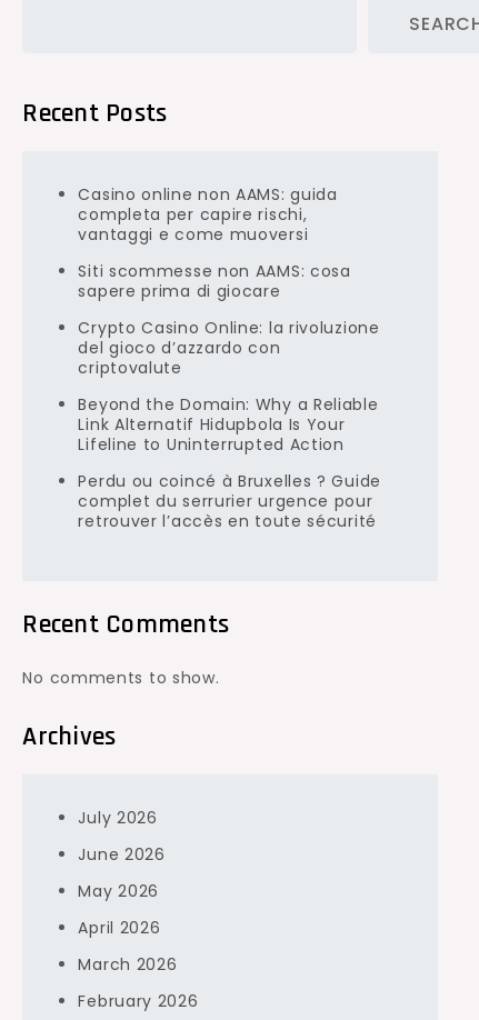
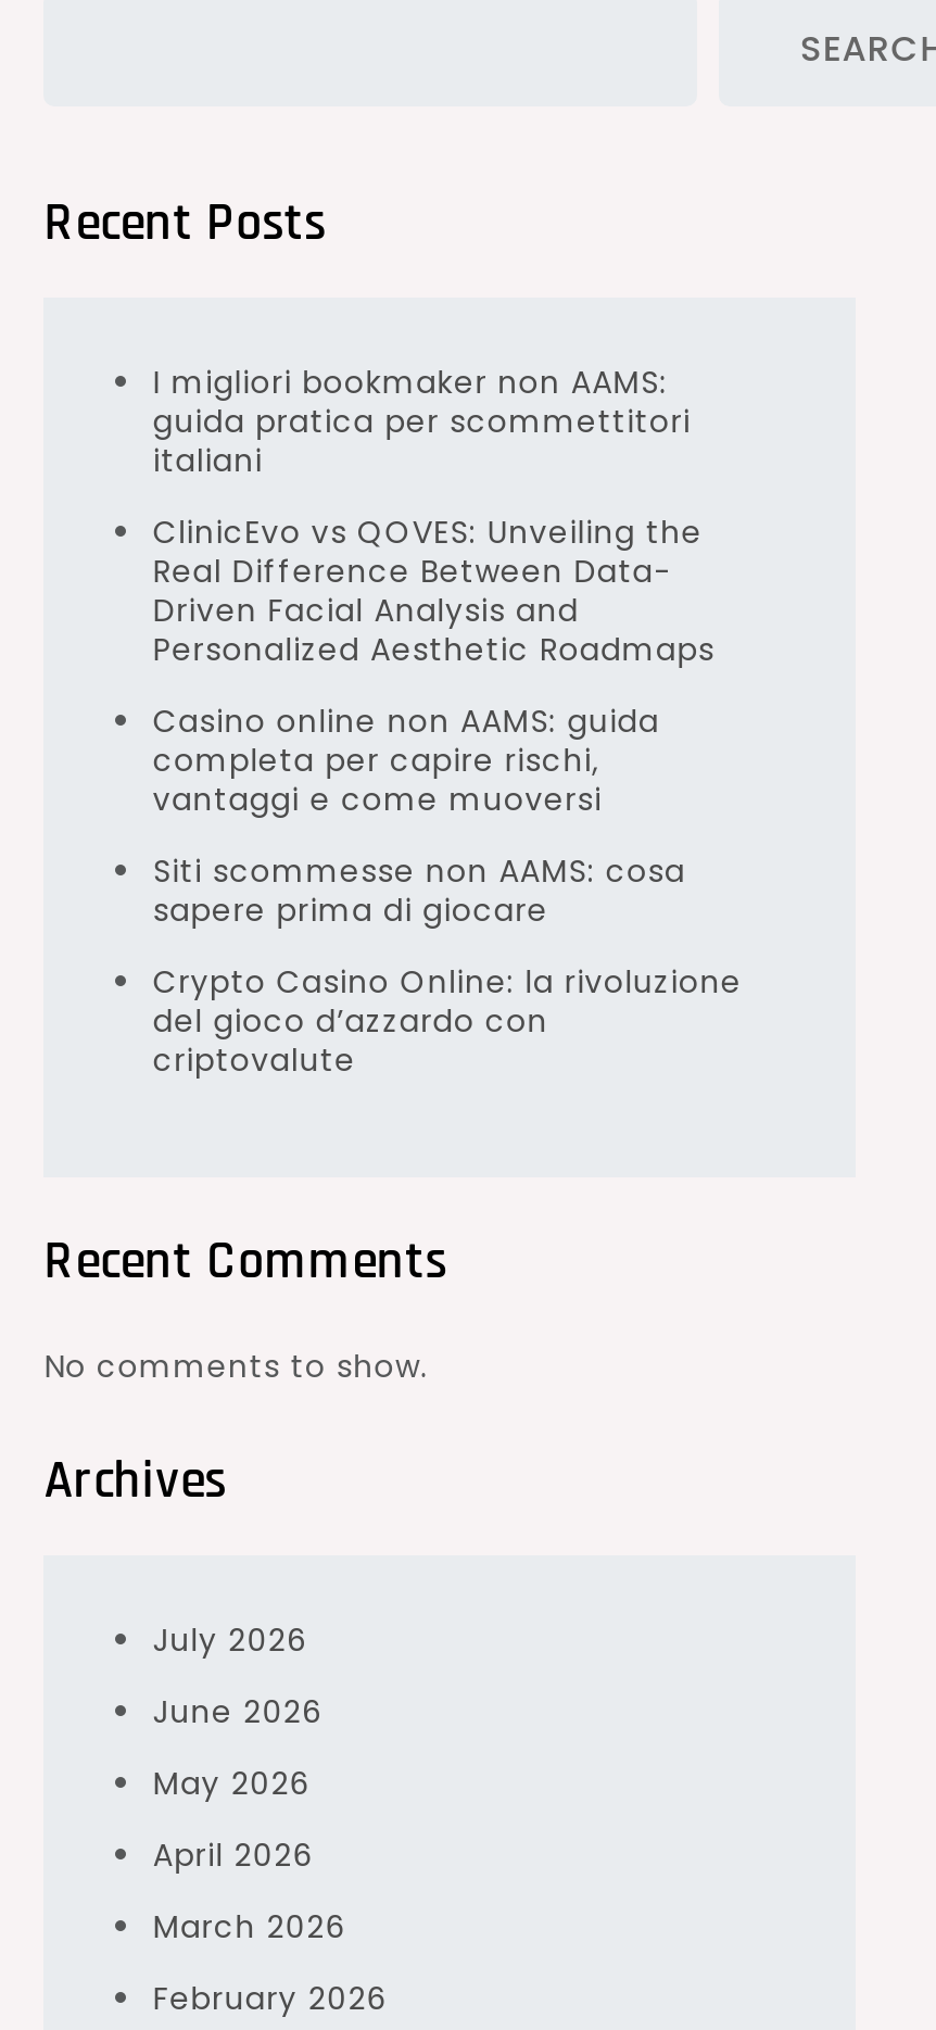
+ I migliori bookmaker non AAMS:
+ guida pratica per scommettitori
+ italiani
+ ClinicEvo vs QOVES: Unveiling the
+ Real Difference Between Data-
+ Driven Facial Analysis and
+ Personalized Aesthetic Roadmaps

moved down: Casino online non AAMS: guida | completa per capire rischi, | vantaggi e come muoversi | Siti scommesse non AAMS: cosa | sapere prima di giocare | Crypto Casino Online: la rivoluzione | del gioco d’azzardo con | criptovalute

- Beyond the Domain: Why a Reliable
- Link Alternatif Hidupbola Is Your
- Lifeline to Uninterrupted Action
- Perdu ou coincé à Bruxelles ? Guide
- complet du serrurier urgence pour
- retrouver l’accès en toute sécurité
